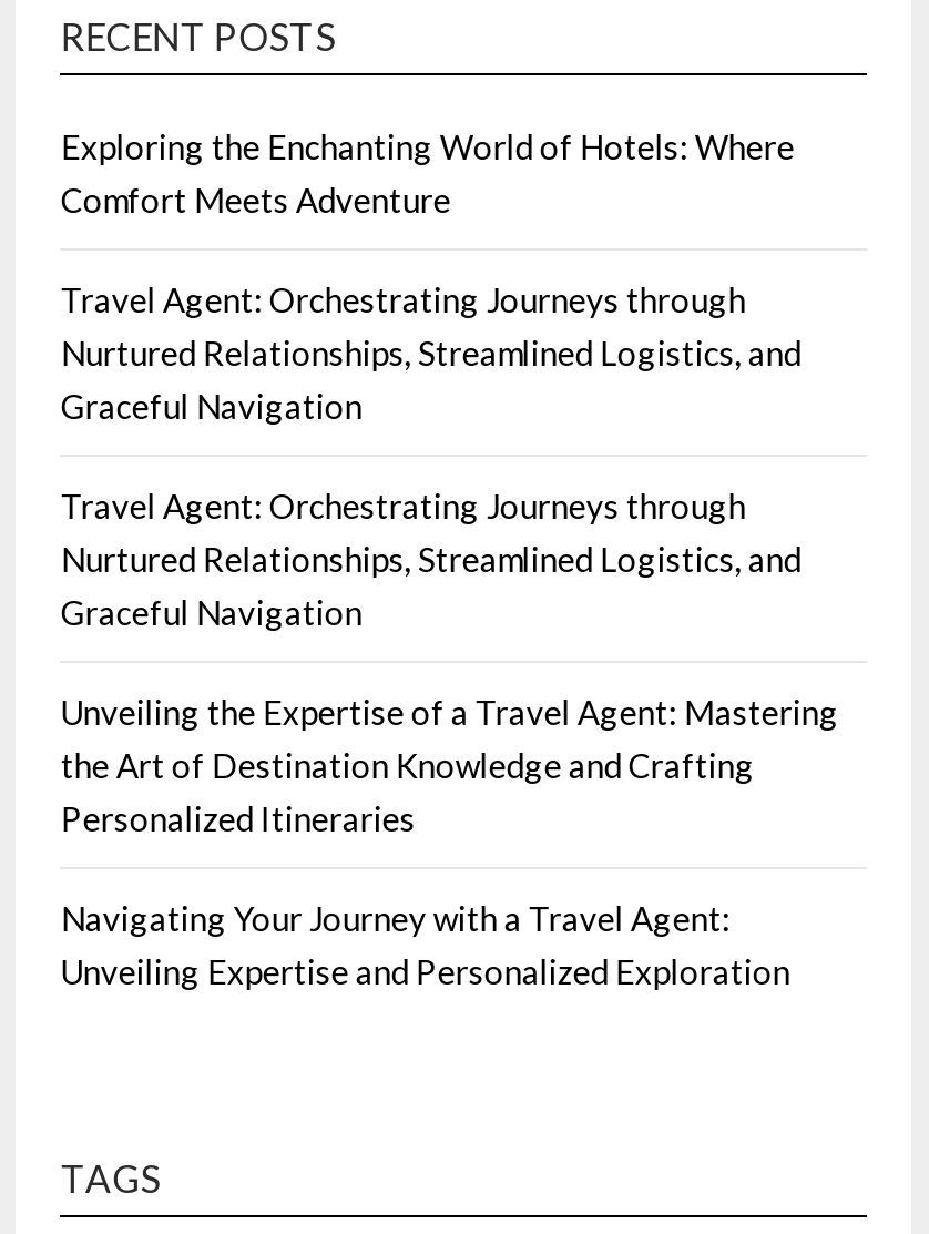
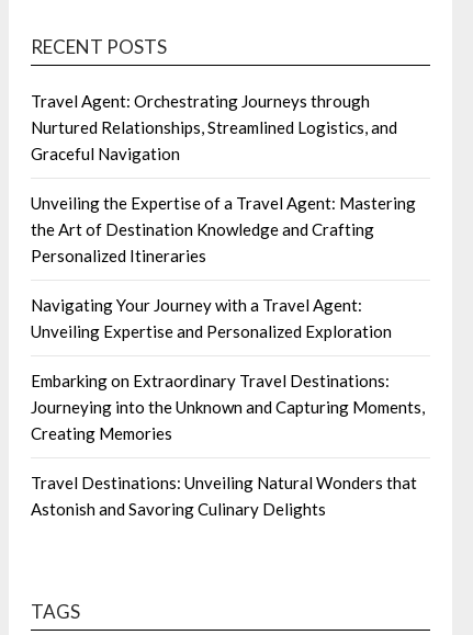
- Exploring the Enchanting World of Hotels: Where
- Comfort Meets Adventure
- Travel Agent: Orchestrating Journeys through
- Nurtured Relationships, Streamlined Logistics, and
- Graceful Navigation

moved up: Travel Agent: Orchestrating Journeys through | Nurtured Relationships, Streamlined Logistics, and | Graceful Navigation | Unveiling the Expertise of a Travel Agent: Mastering | the Art of Destination Knowledge and Crafting | Personalized Itineraries | Navigating Your Journey with a Travel Agent: | Unveiling Expertise and Personalized Exploration

+ Embarking on Extraordinary Travel Destinations:
+ Journeying into the Unknown and Capturing Moments,
+ Creating Memories
+ Travel Destinations: Unveiling Natural Wonders that
+ Astonish and Savoring Culinary Delights
